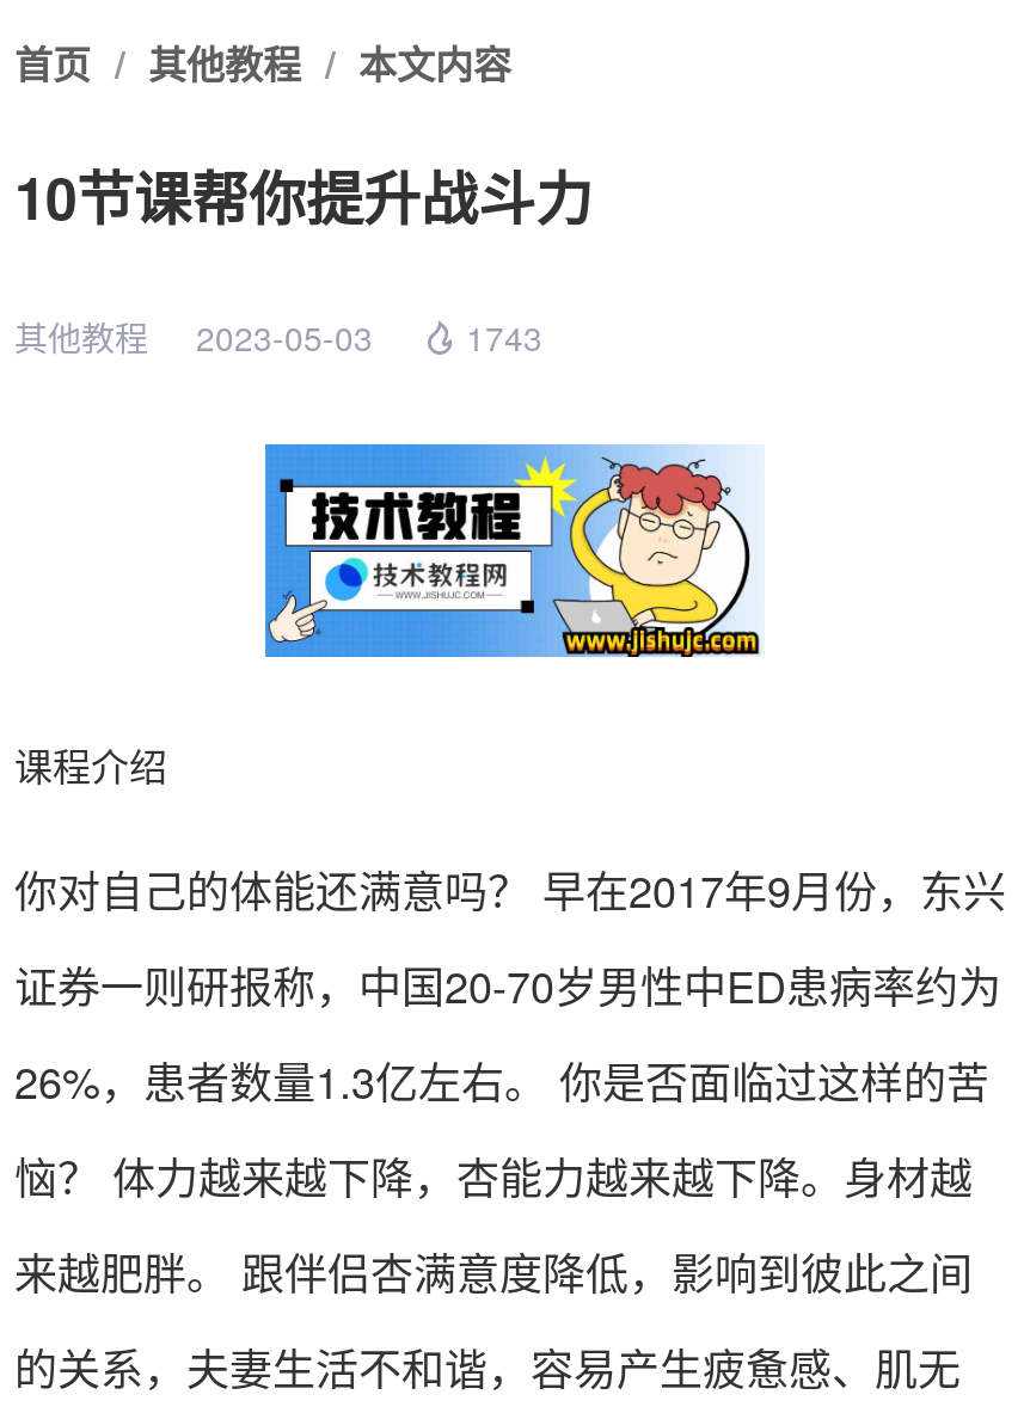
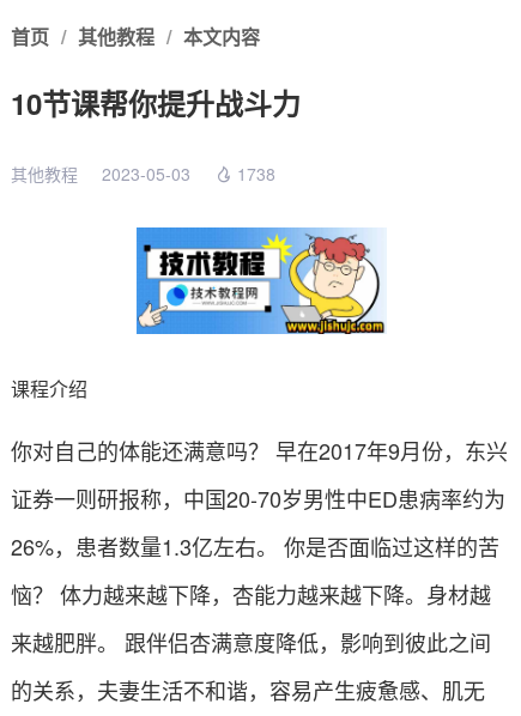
- 其他教程 2023-05-03 1743
+ 其他教程 2023-05-03 1738
